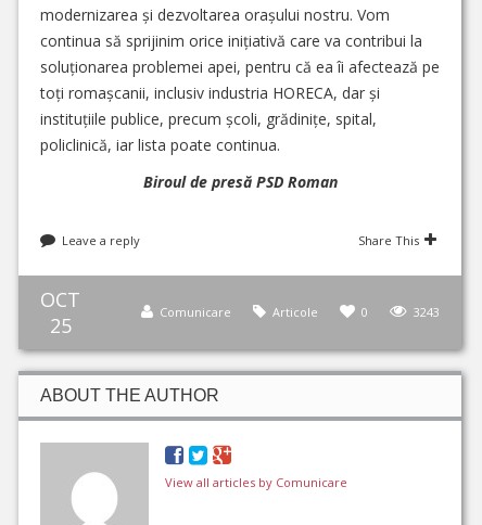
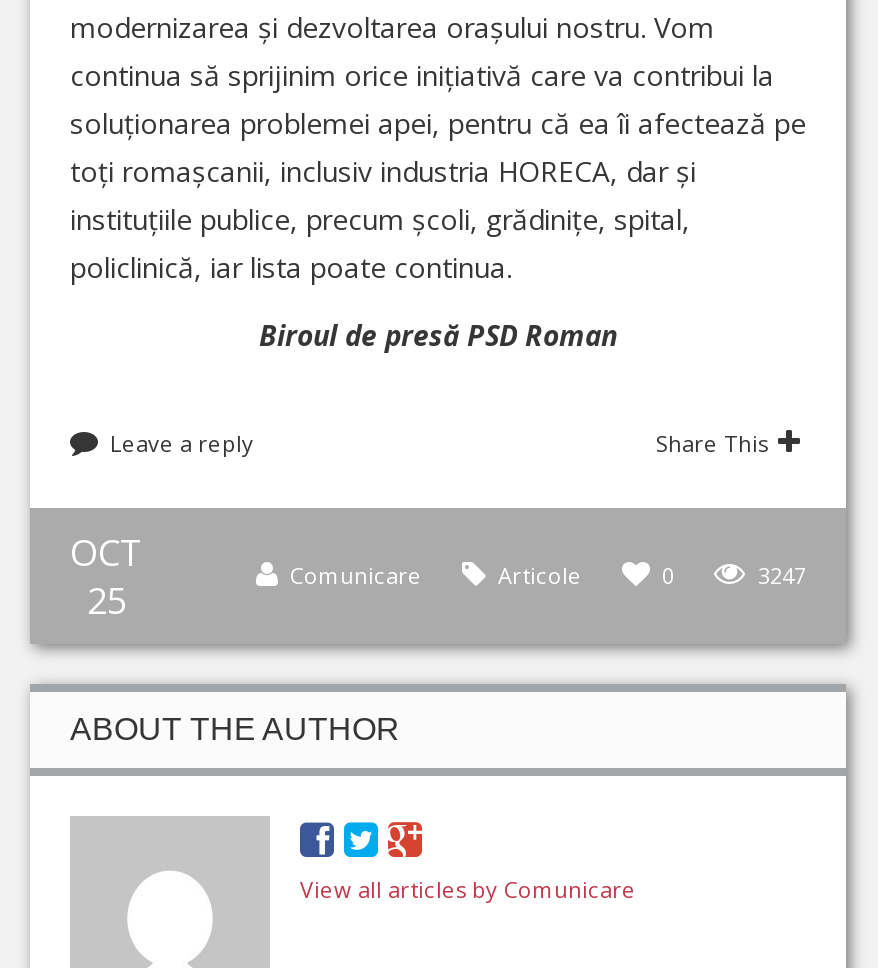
- 3243
+ 3247
